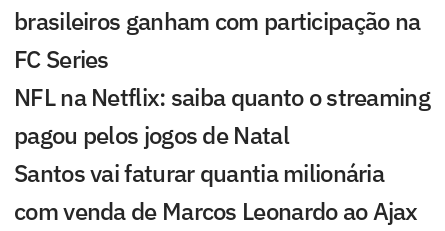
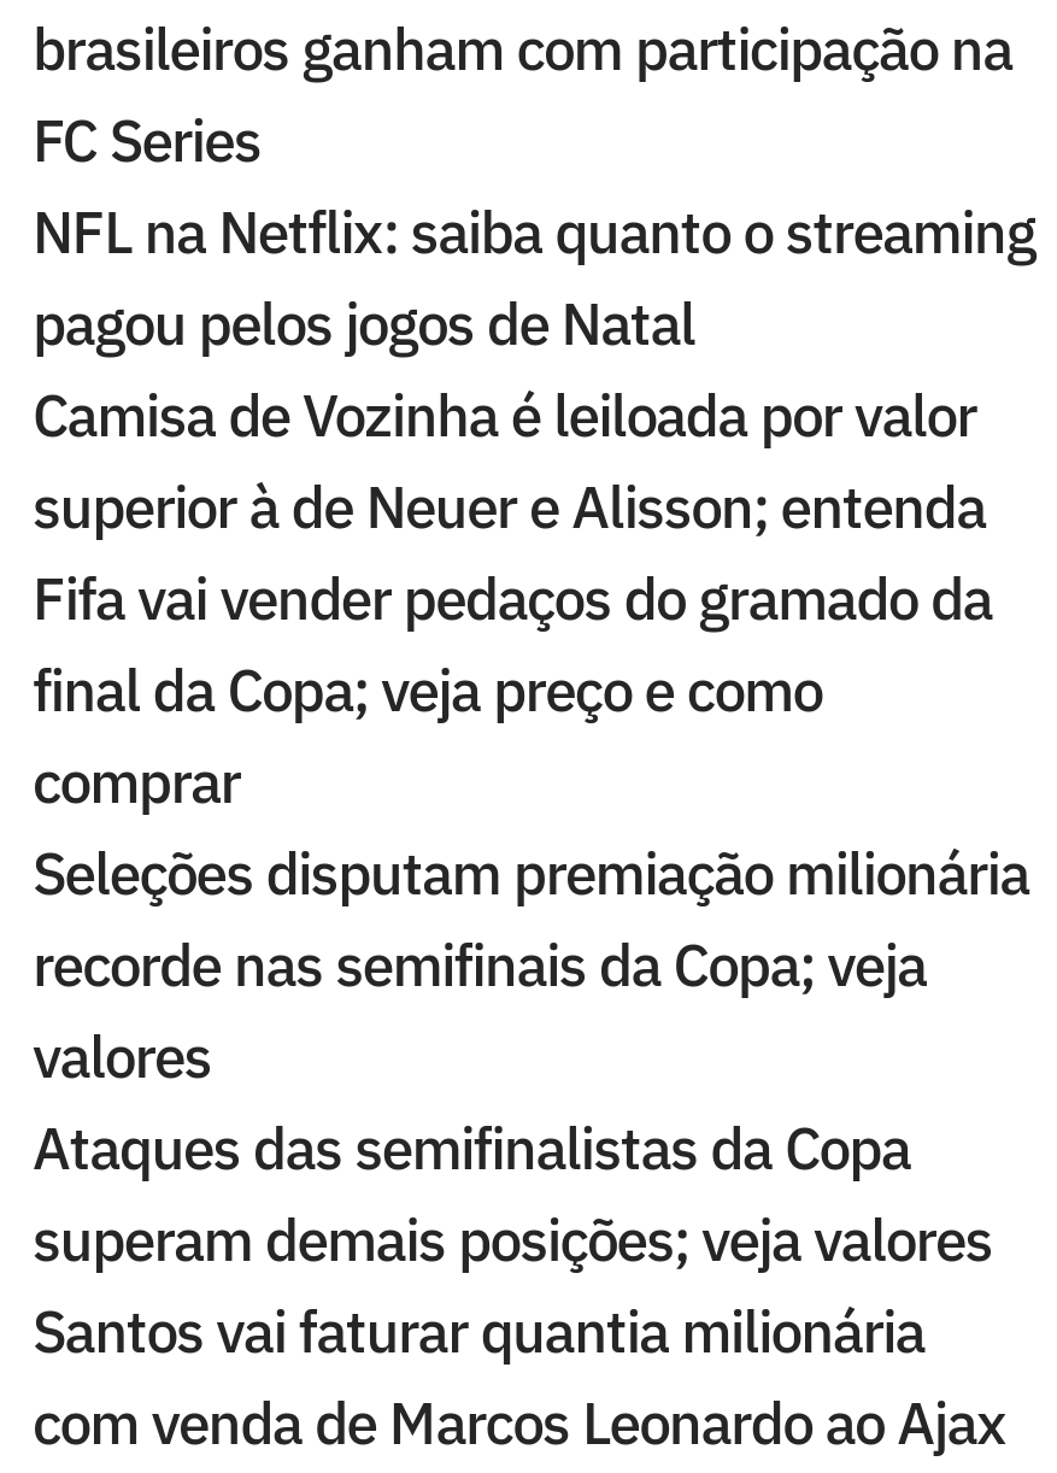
+ Camisa de Vozinha é leiloada por valor
+ superior à de Neuer e Alisson; entenda
+ Fifa vai vender pedaços do gramado da
+ final da Copa; veja preço e como
+ comprar
+ Seleções disputam premiação milionária
+ recorde nas semifinais da Copa; veja
+ valores
+ Ataques das semifinalistas da Copa
+ superam demais posições; veja valores
